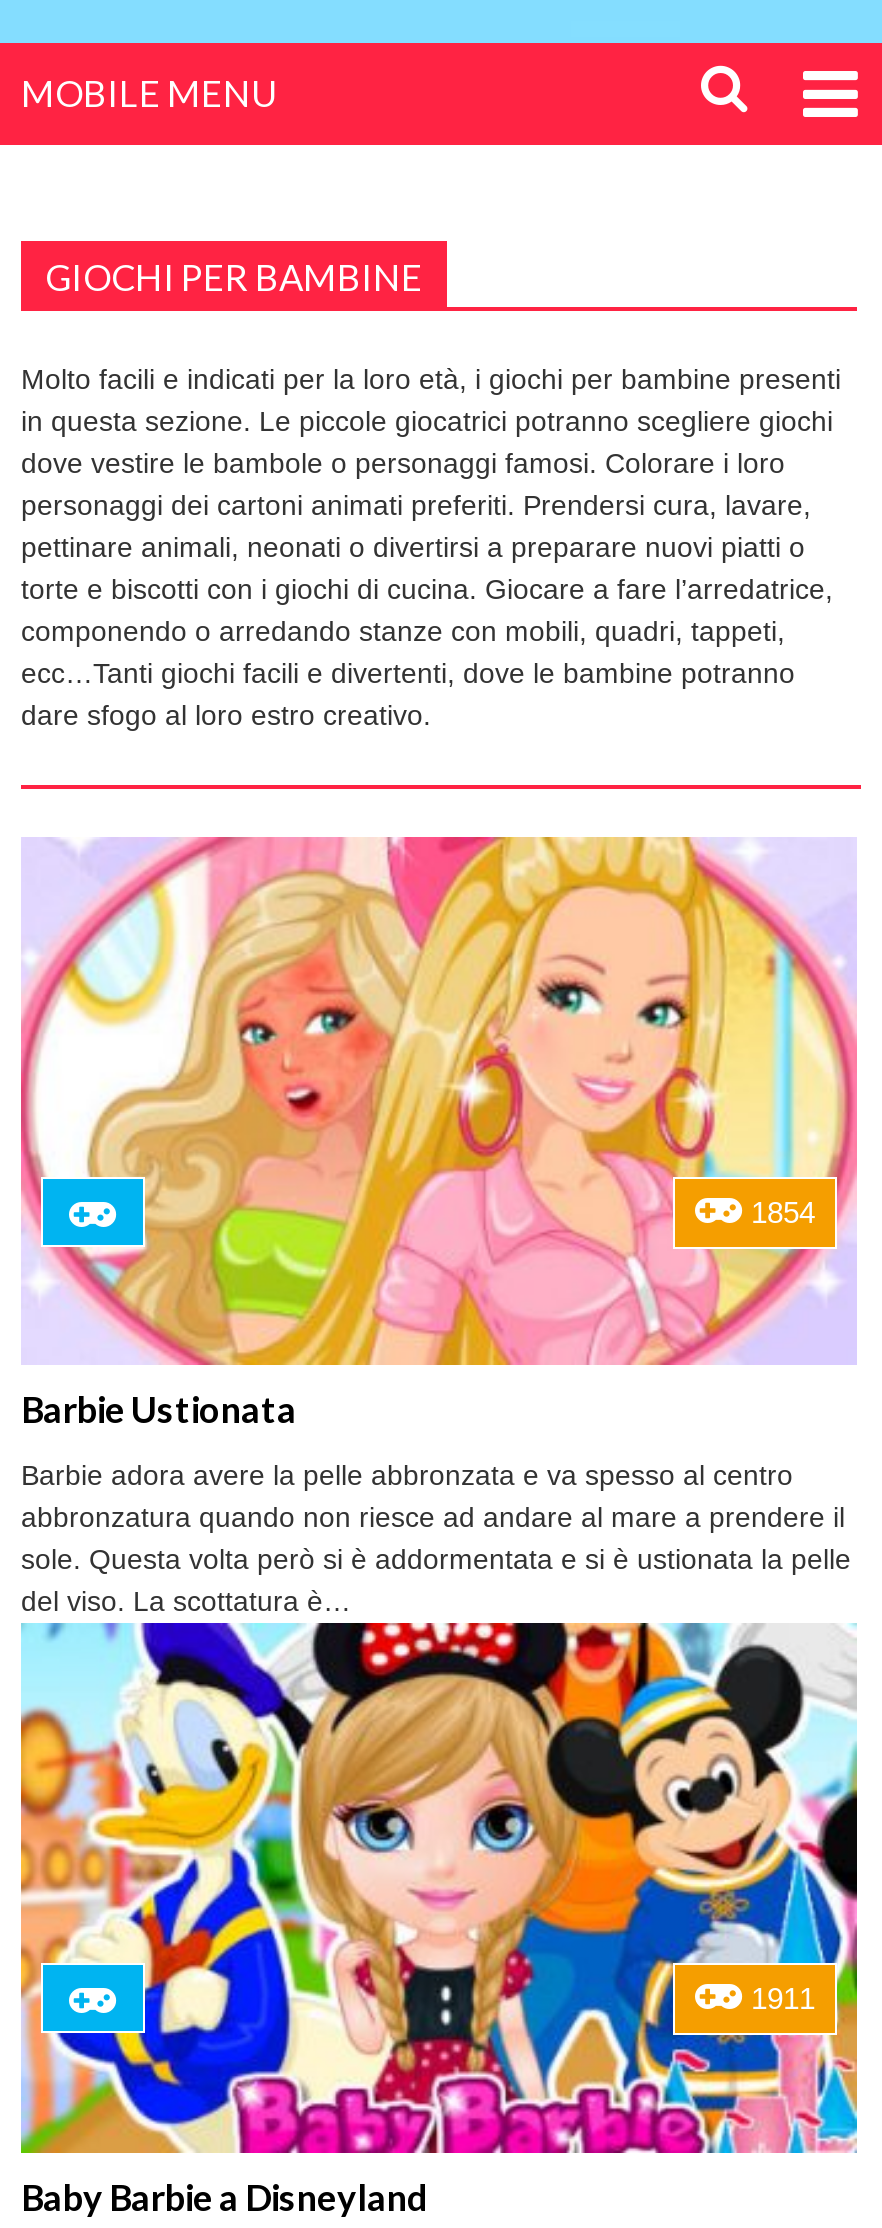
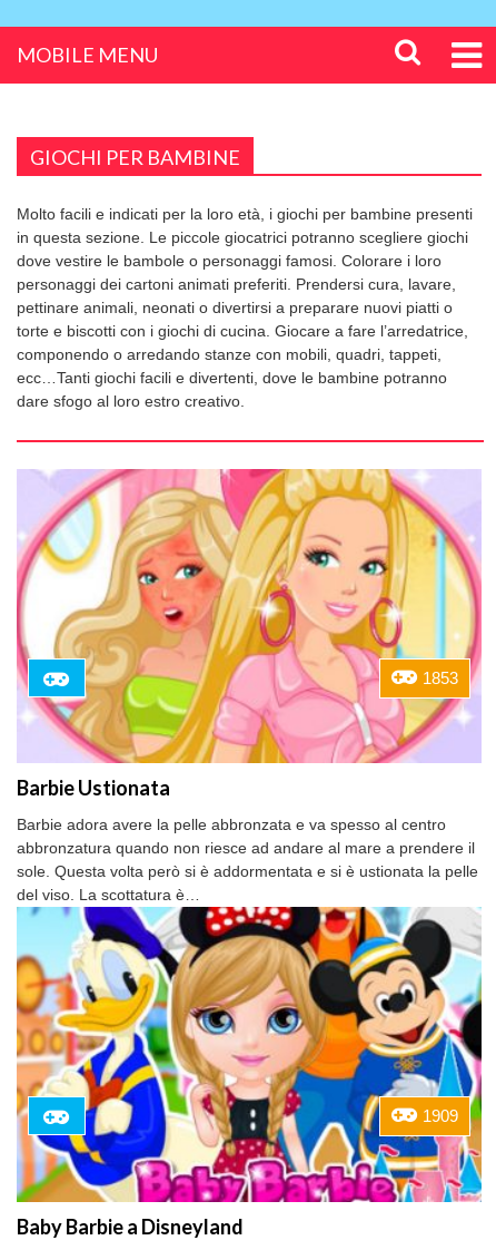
- 1854
+ 1853

- 1911
+ 1909
